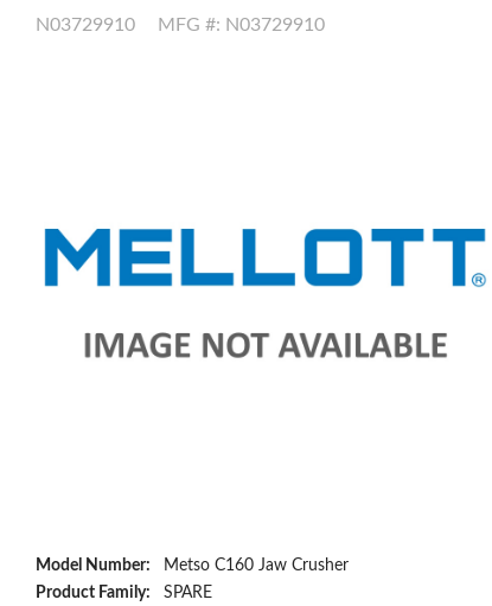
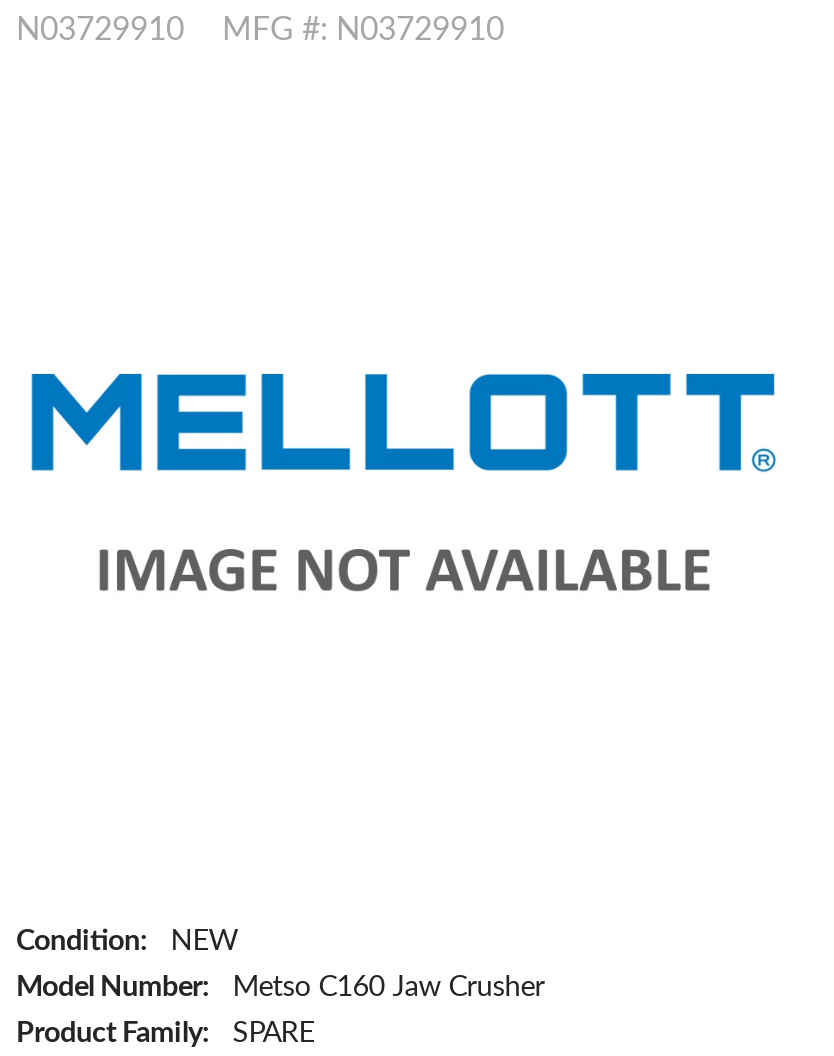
+ Condition:
+ NEW
